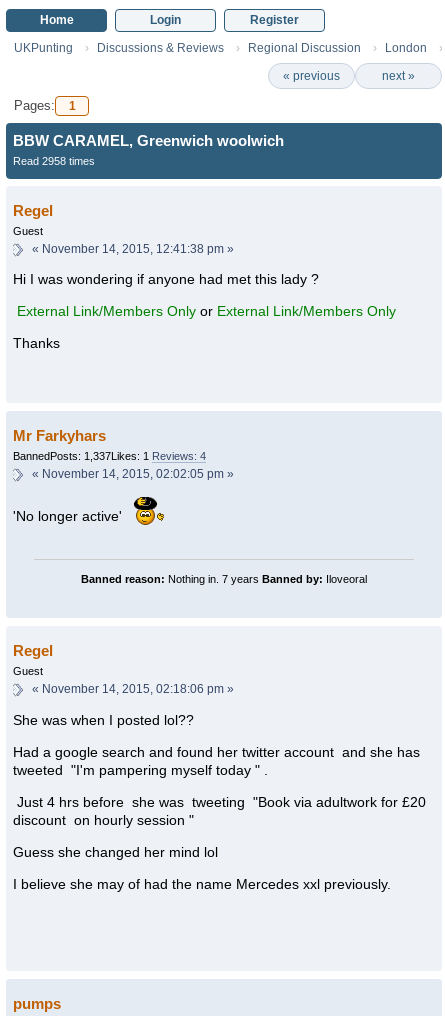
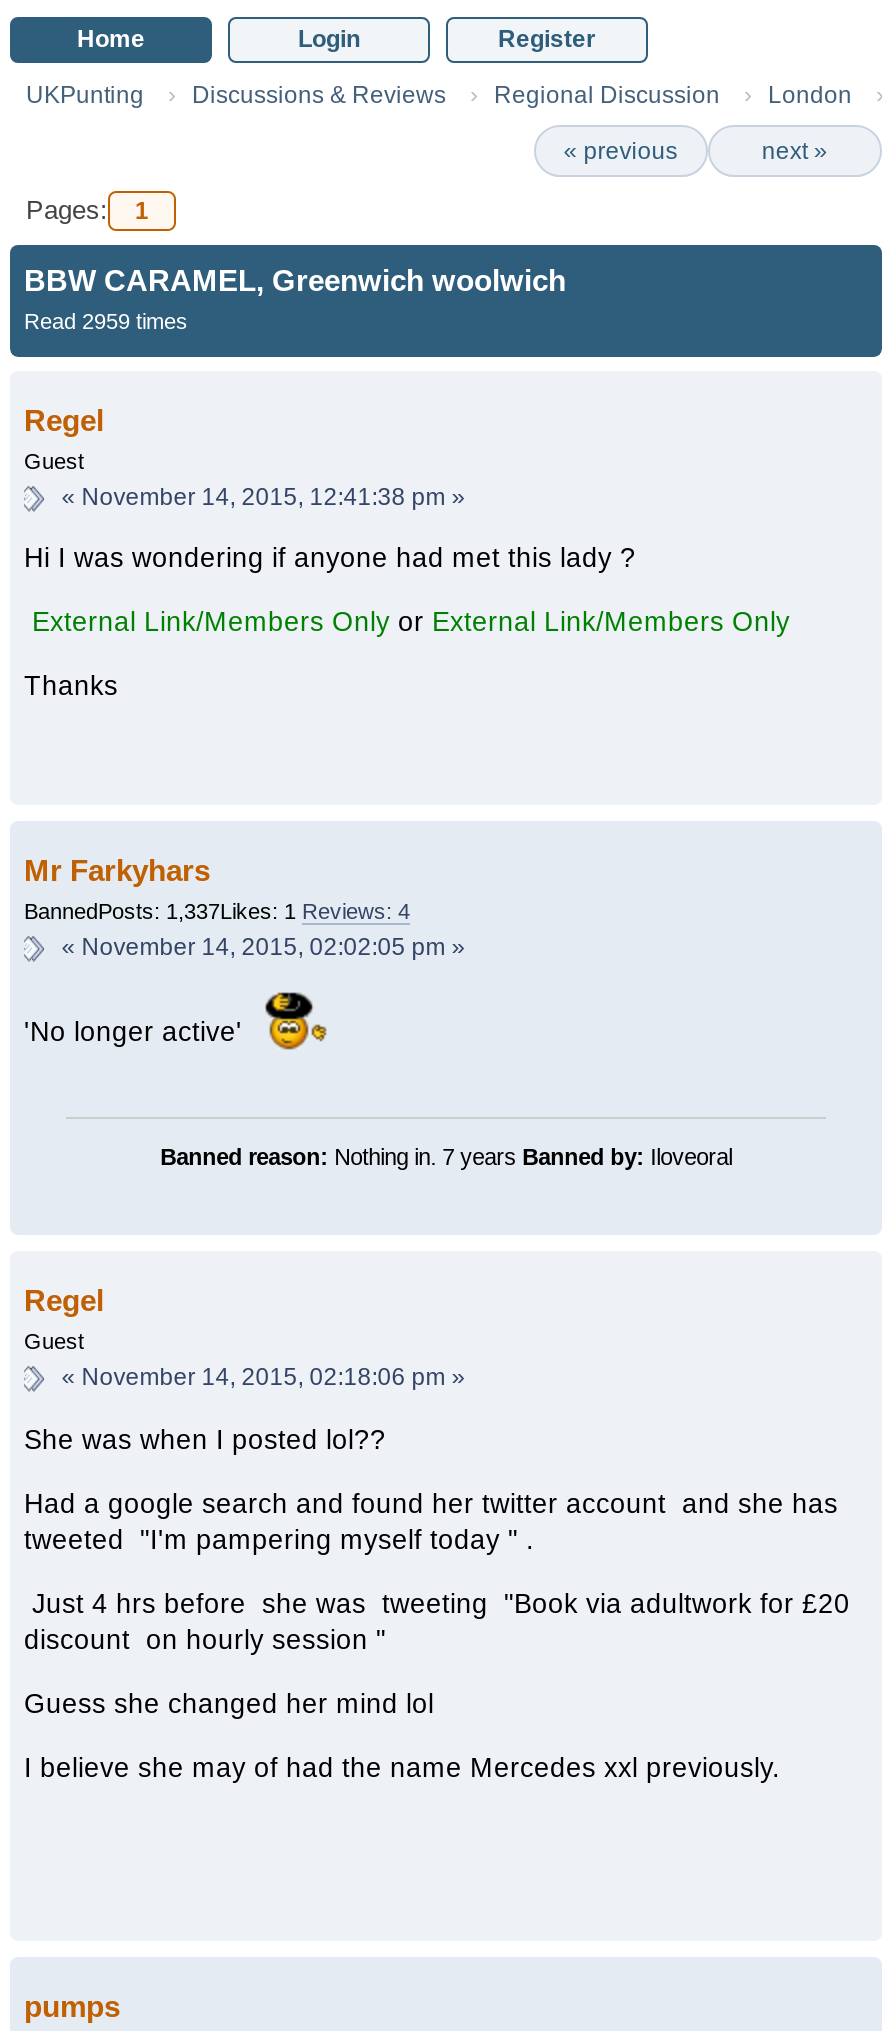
- Read 2958 times
+ Read 2959 times
